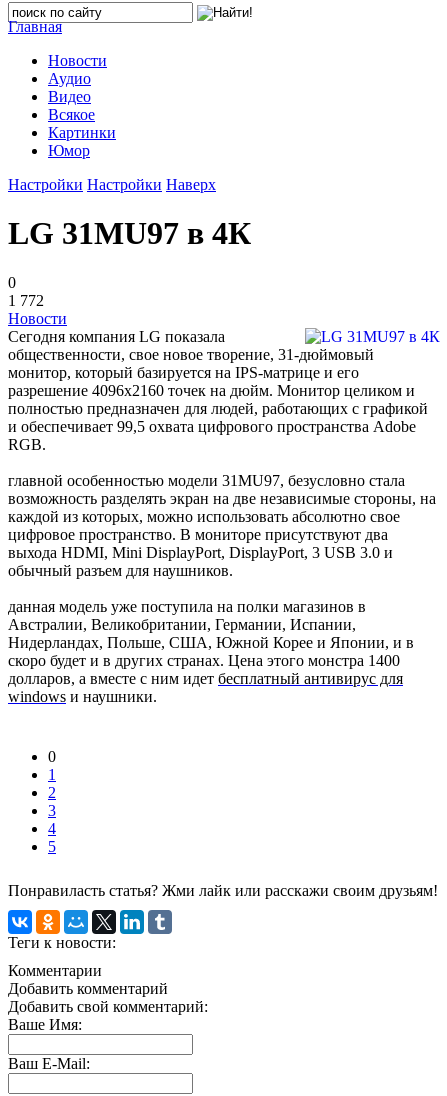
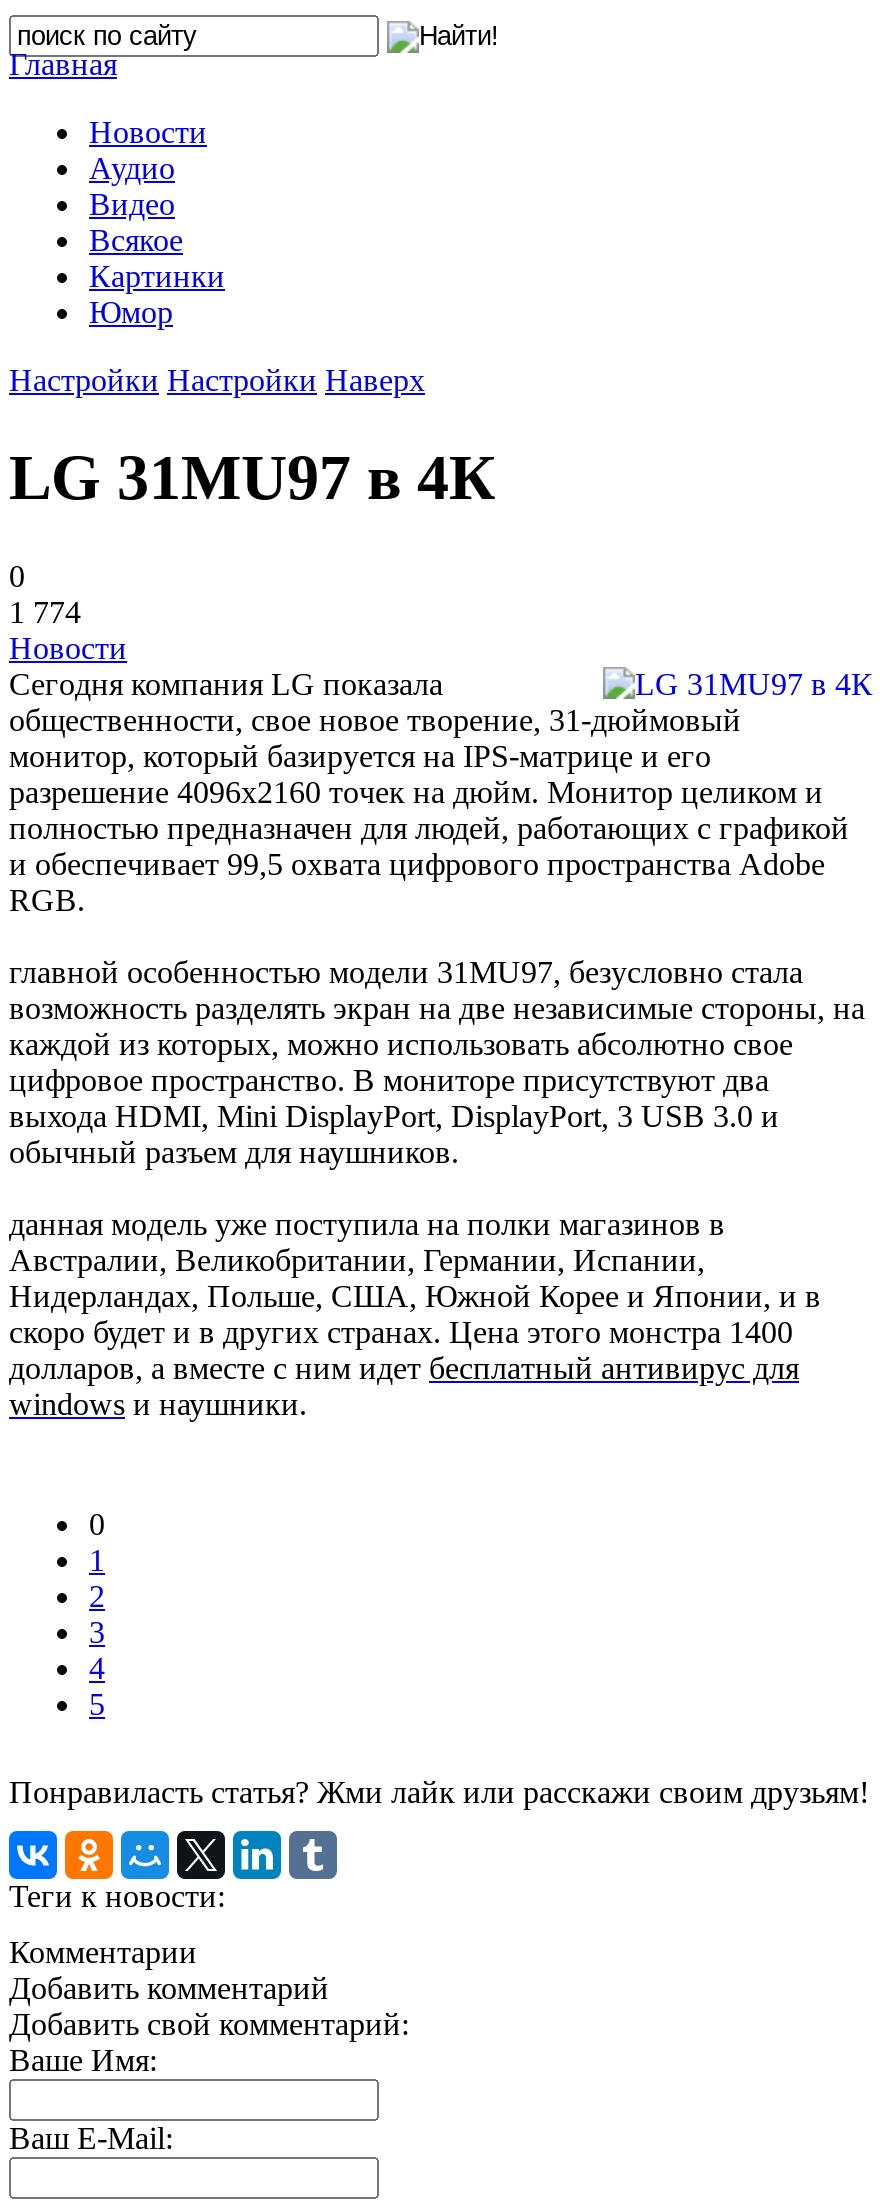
- 1 772
+ 1 774
